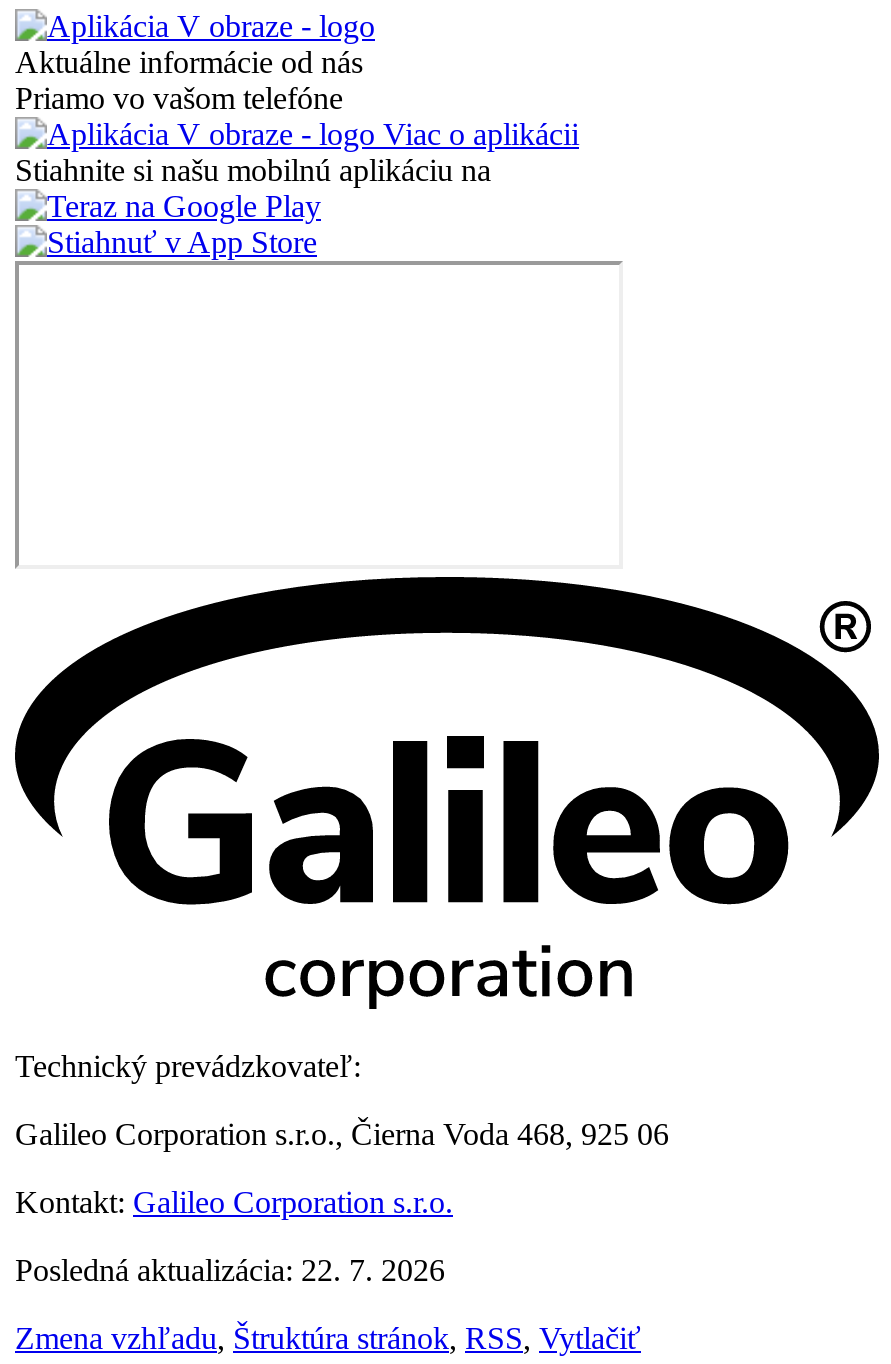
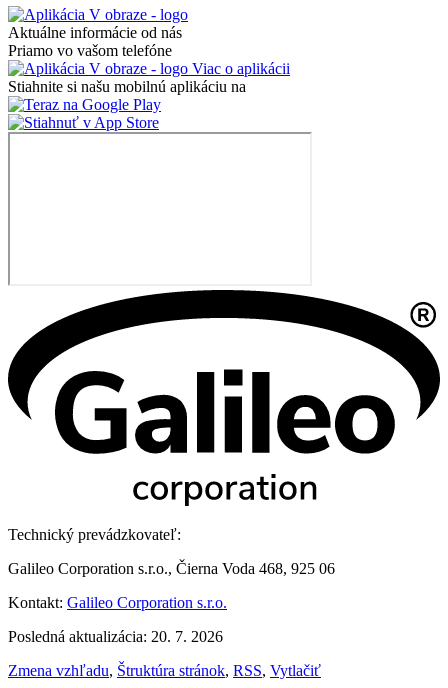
- Posledná aktualizácia: 22. 7. 2026
+ Posledná aktualizácia: 20. 7. 2026
